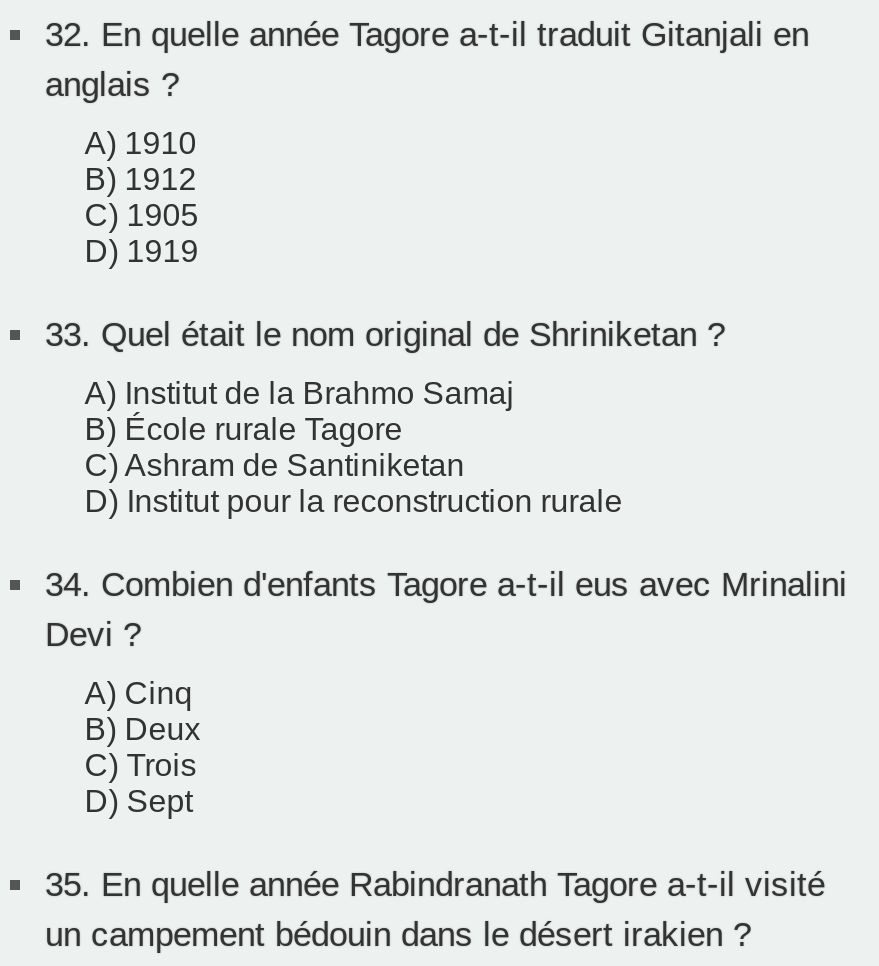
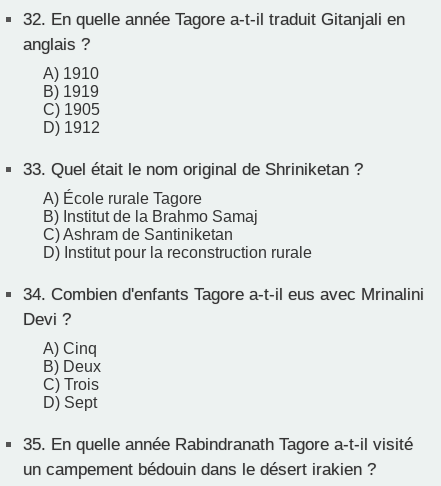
- B) 1912
+ B) 1919

- D) 1919
+ D) 1912

- A) Institut de la Brahmo Samaj
- B) École rurale Tagore
+ A) École rurale Tagore
+ B) Institut de la Brahmo Samaj
